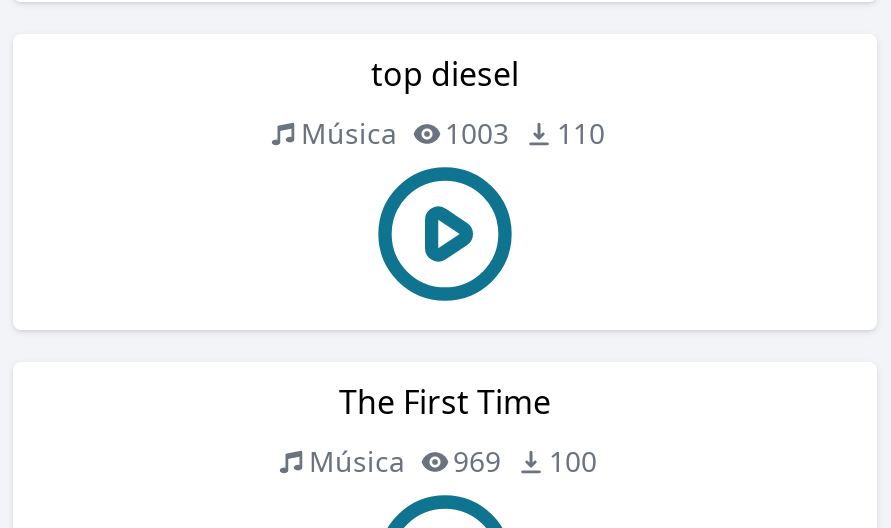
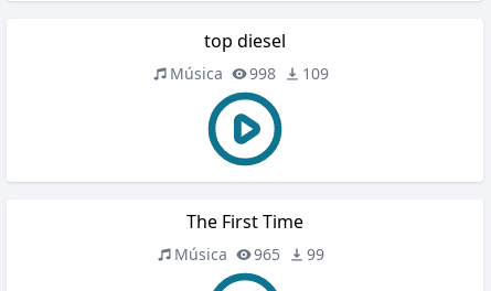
- 1003
+ 998

- 110
+ 109

- 969
+ 965

- 100
+ 99
